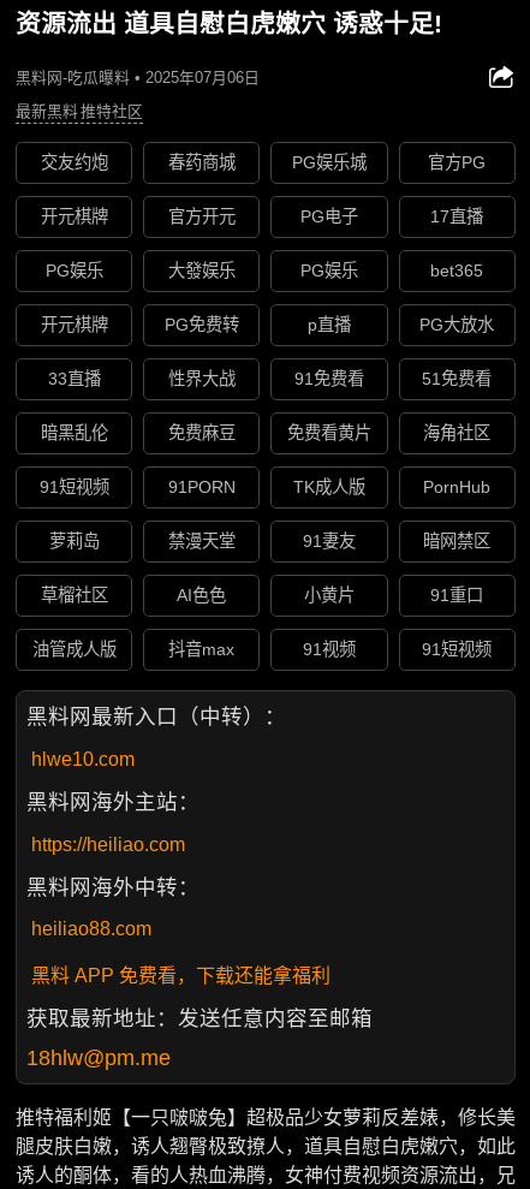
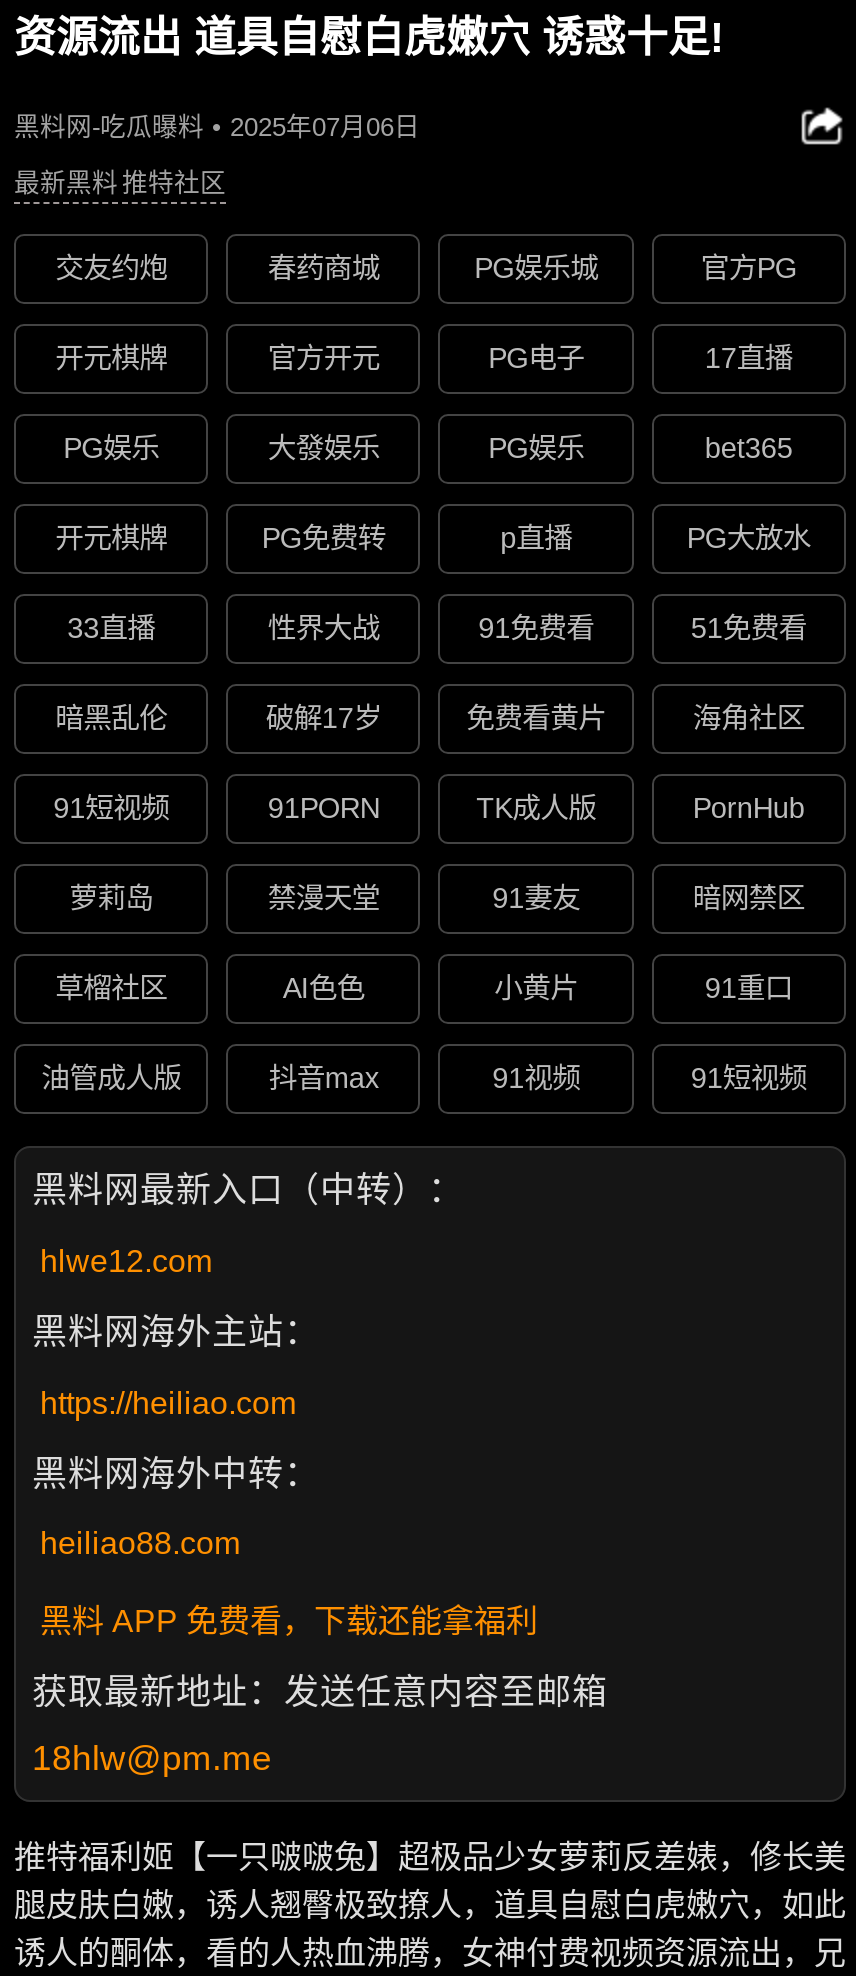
- 免费麻豆
+ 破解17岁

- hlwe10.com
+ hlwe12.com
